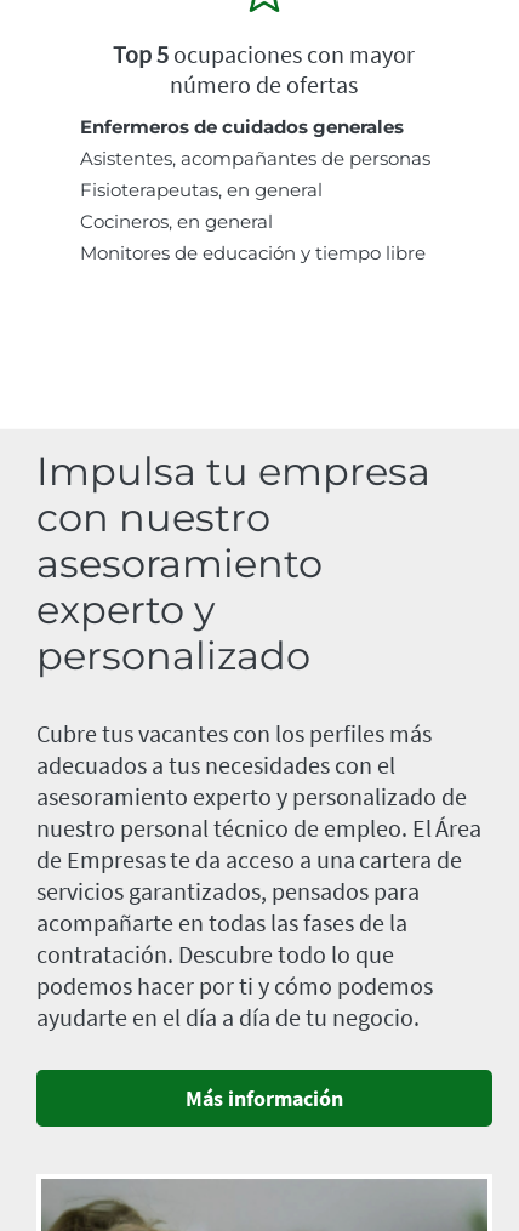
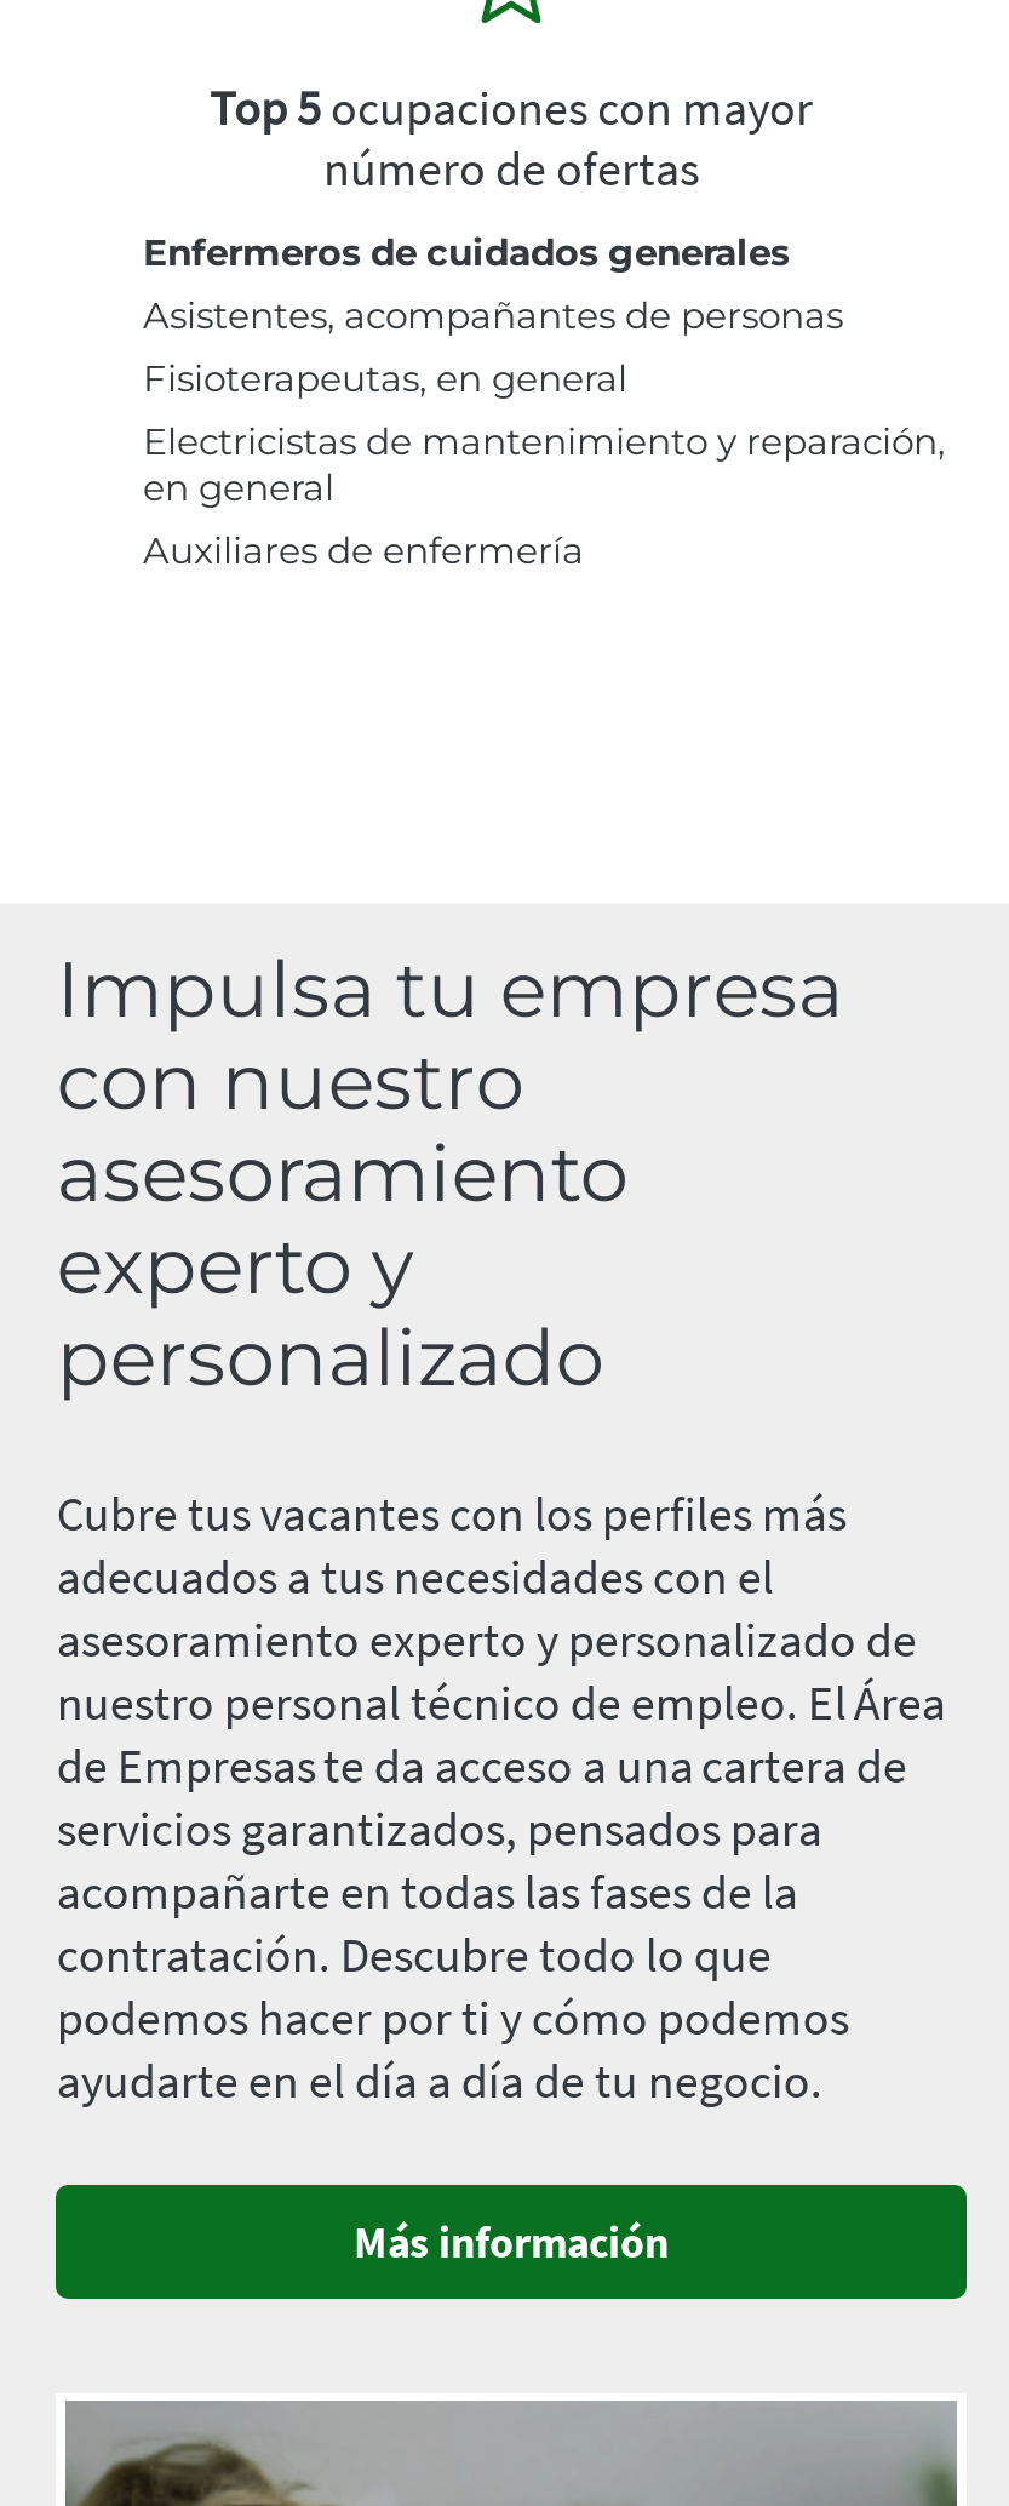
- Cocineros, en general
- Monitores de educación y tiempo libre
+ Electricistas de mantenimiento y reparación,
+ en general
+ Auxiliares de enfermería
